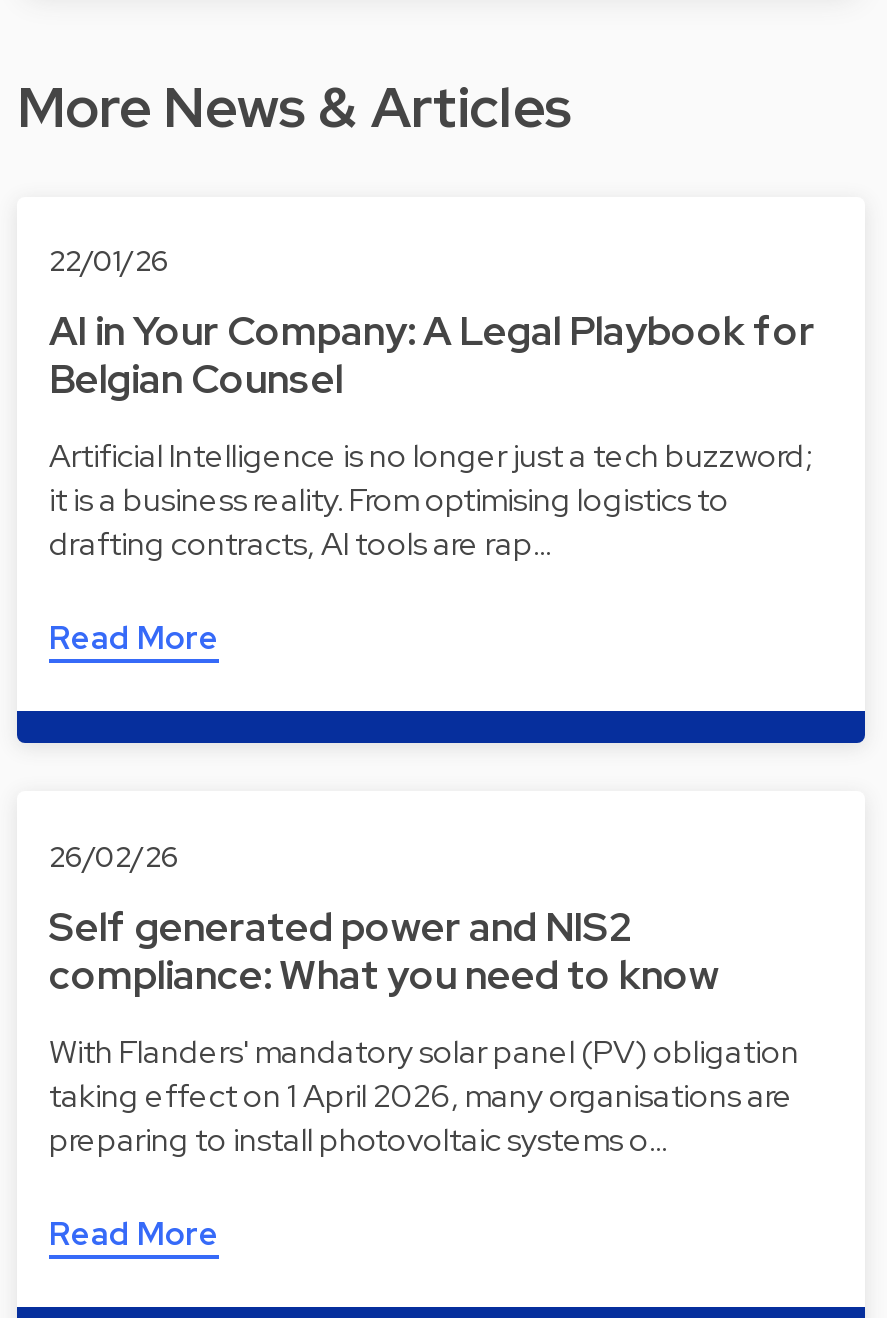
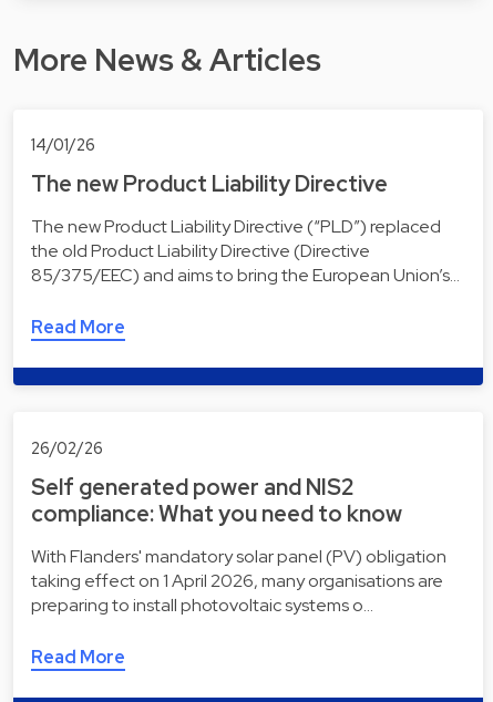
- 22/01/26
+ 14/01/26

- AI in Your Company: A Legal Playbook for
- Belgian Counsel
+ The new Product Liability Directive

- Artificial Intelligence is no longer just a tech buzzword;
- it is a business reality. From optimising logistics to
- drafting contracts, AI tools are rap…
+ The new Product Liability Directive (“PLD”) replaced
+ the old Product Liability Directive (Directive
+ 85/375/EEC) and aims to bring the European Union’s…
